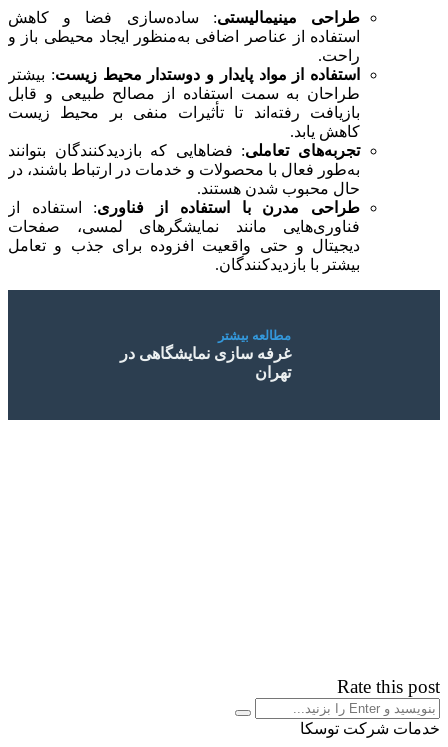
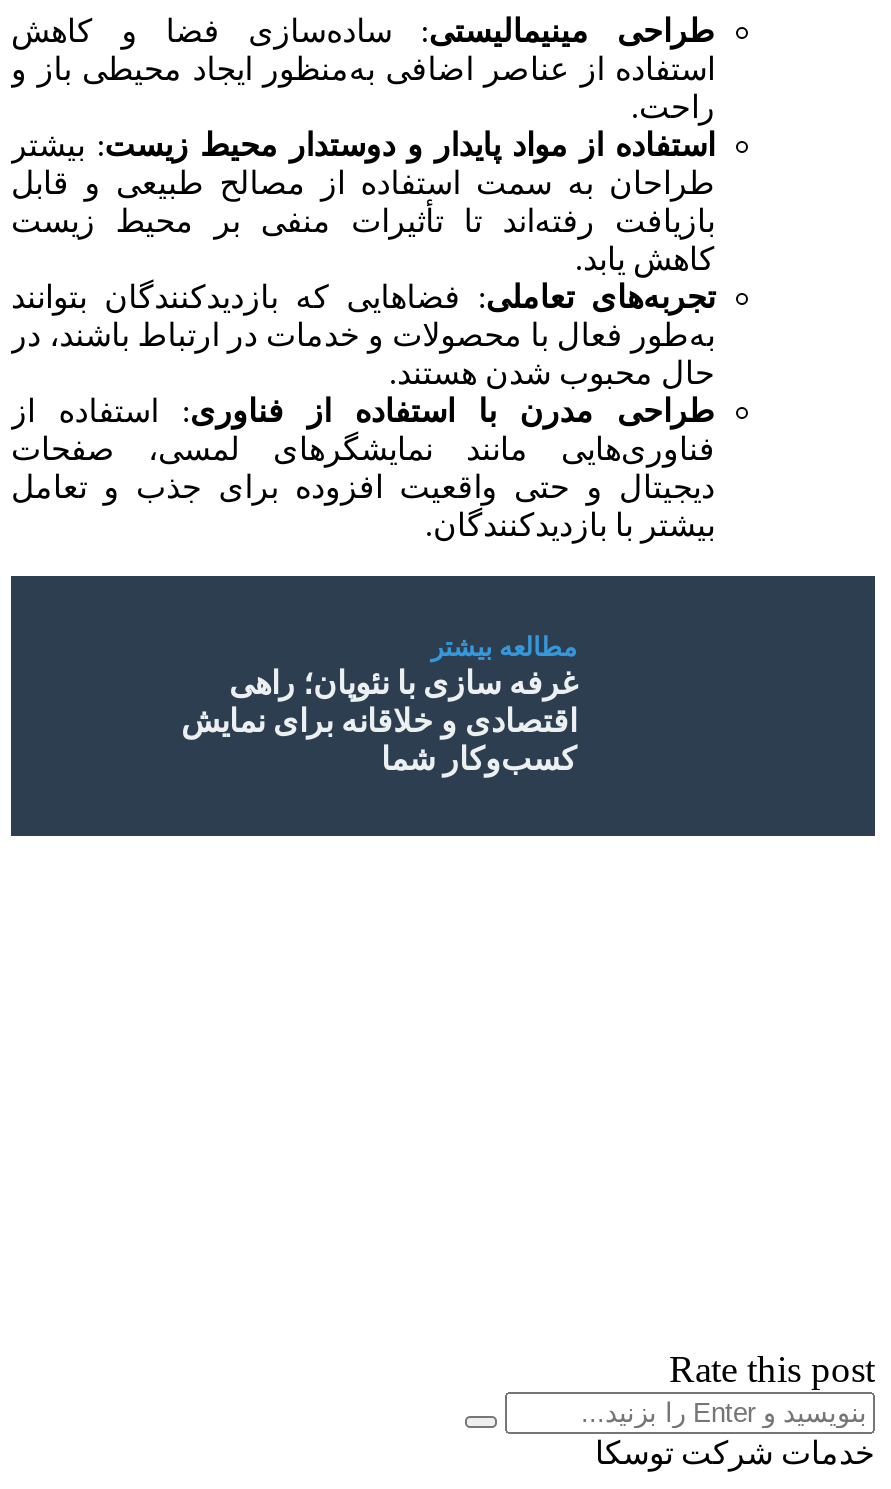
- غرفه سازی نمایشگاهی در
- تهران
+ غرفه سازی با نئوپان؛ راهی
+ اقتصادی و خلاقانه برای نمایش
+ کسب‌وکار شما
